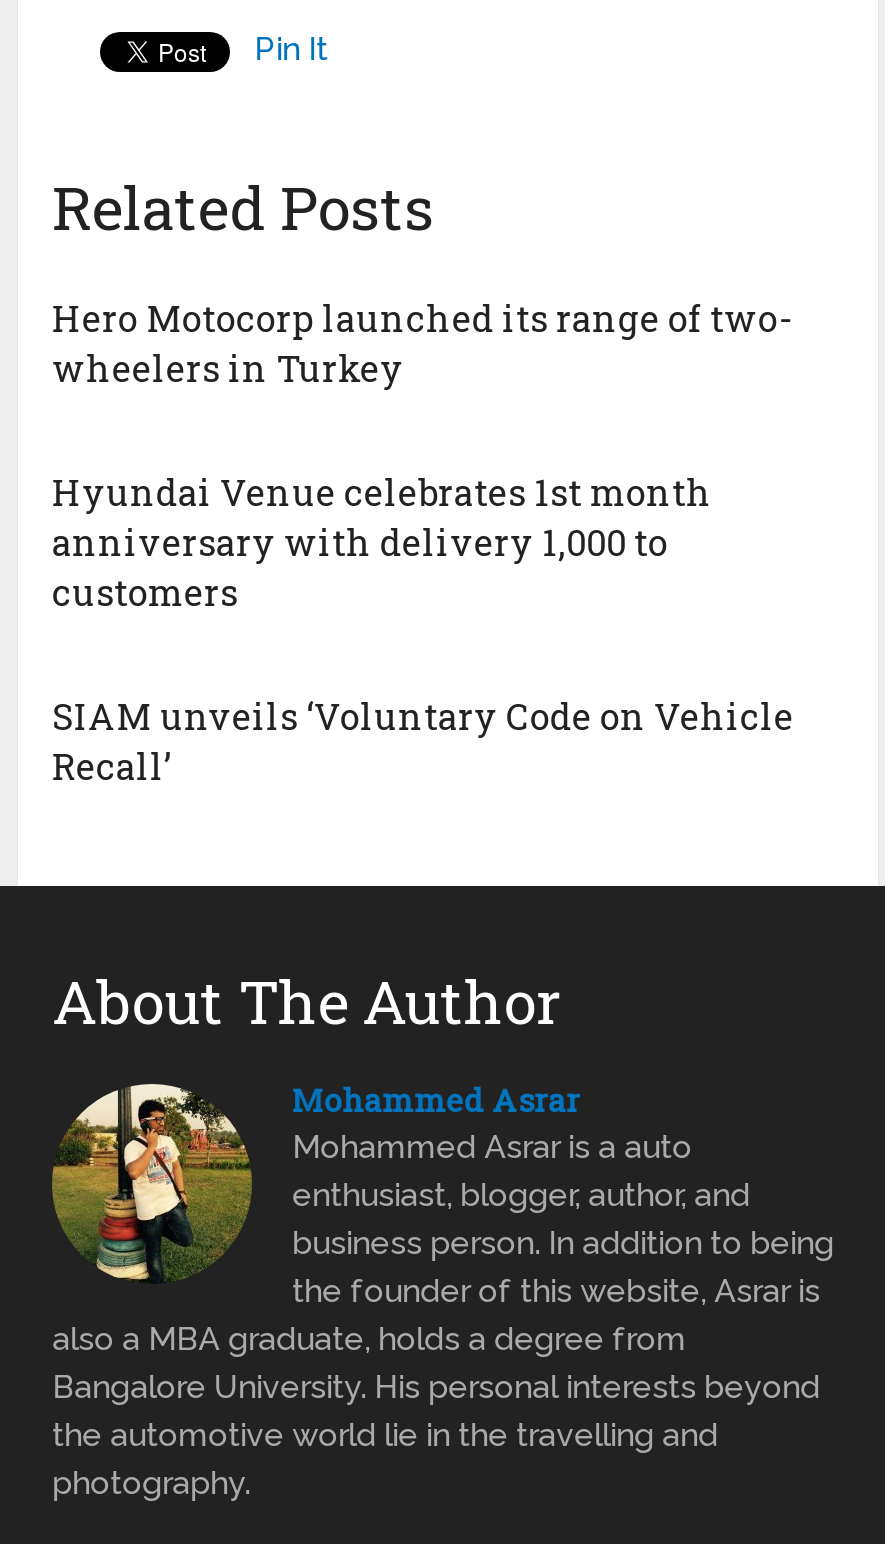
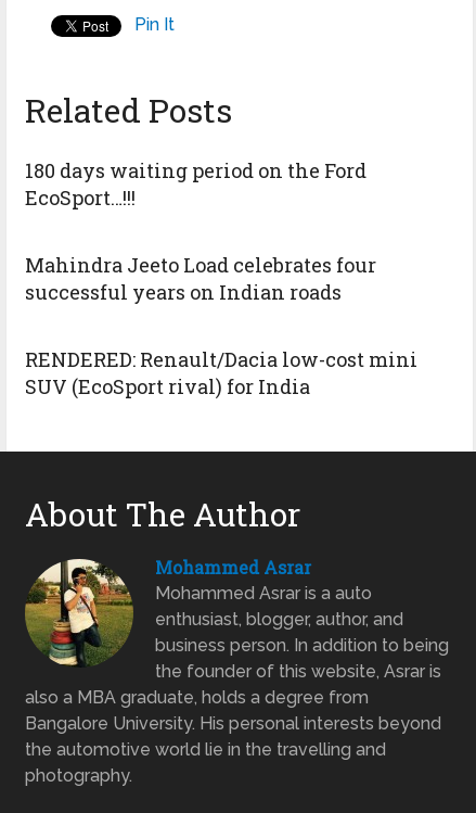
- Hero Motocorp launched its range of two-
- wheelers in Turkey
+ 180 days waiting period on the Ford
+ EcoSport…!!!

- Hyundai Venue celebrates 1st month
- anniversary with delivery 1,000 to
- customers
+ Mahindra Jeeto Load celebrates four
+ successful years on Indian roads

- SIAM unveils ‘Voluntary Code on Vehicle
- Recall’
+ RENDERED: Renault/Dacia low-cost mini
+ SUV (EcoSport rival) for India
